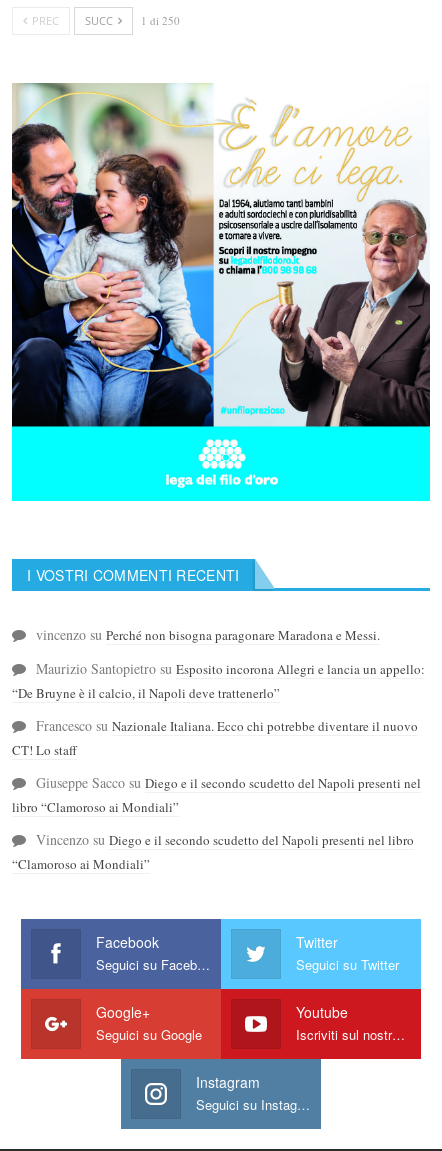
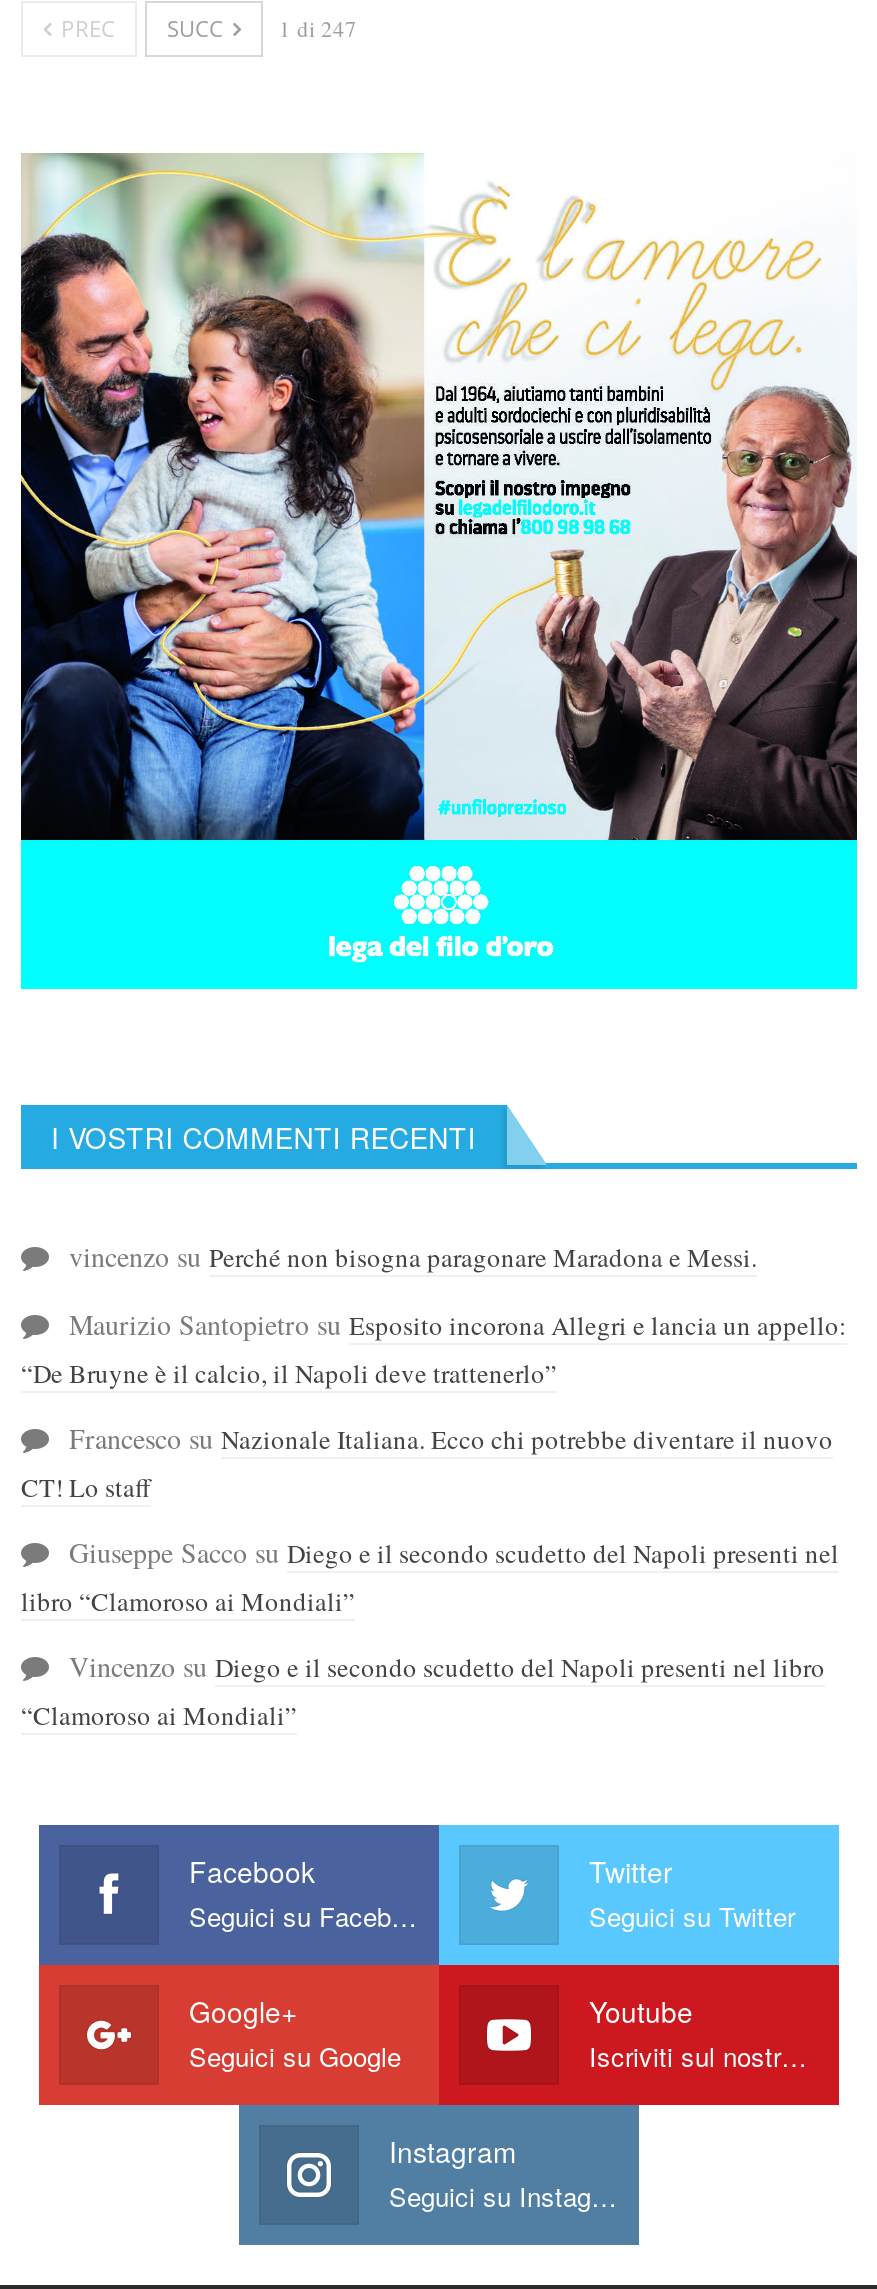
- PREC SUCC 1 di 250
+ PREC SUCC 1 di 247
